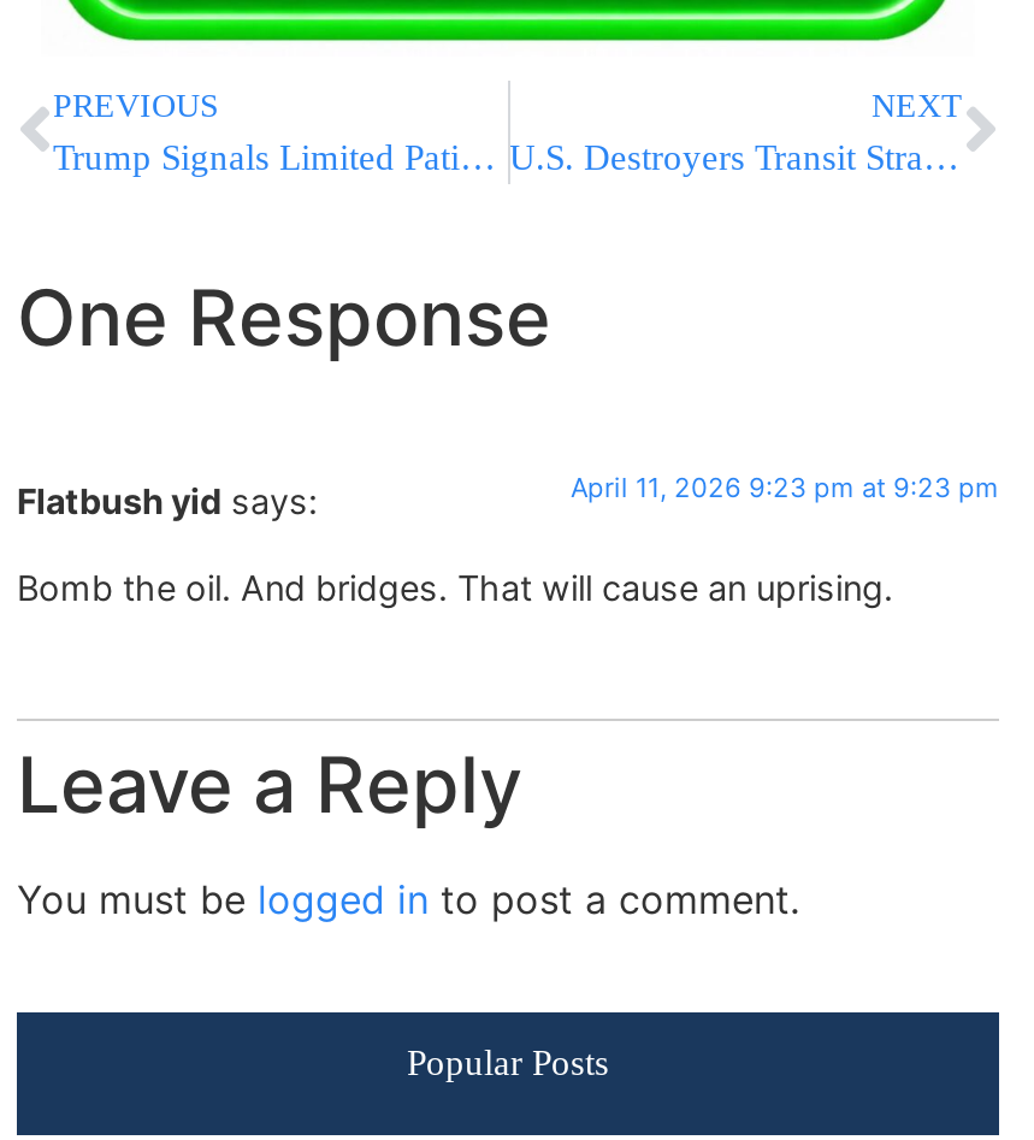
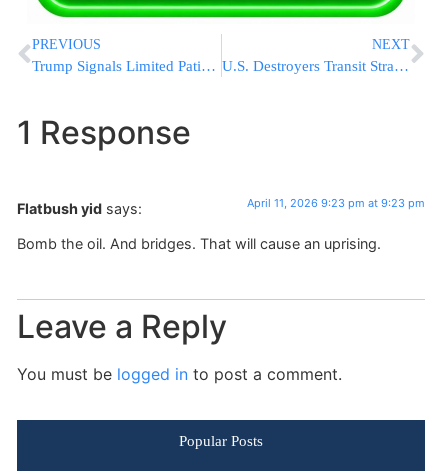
- One Response
+ 1 Response
